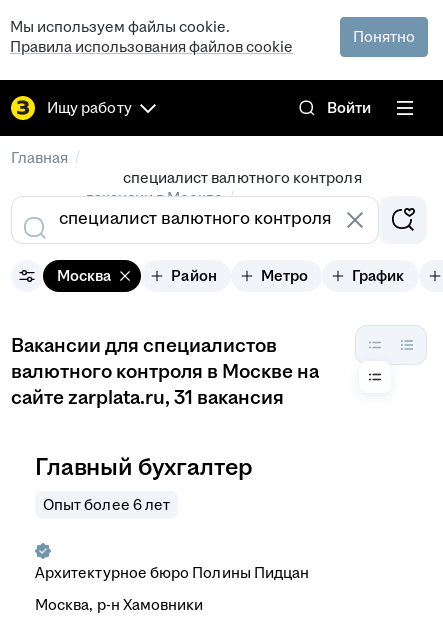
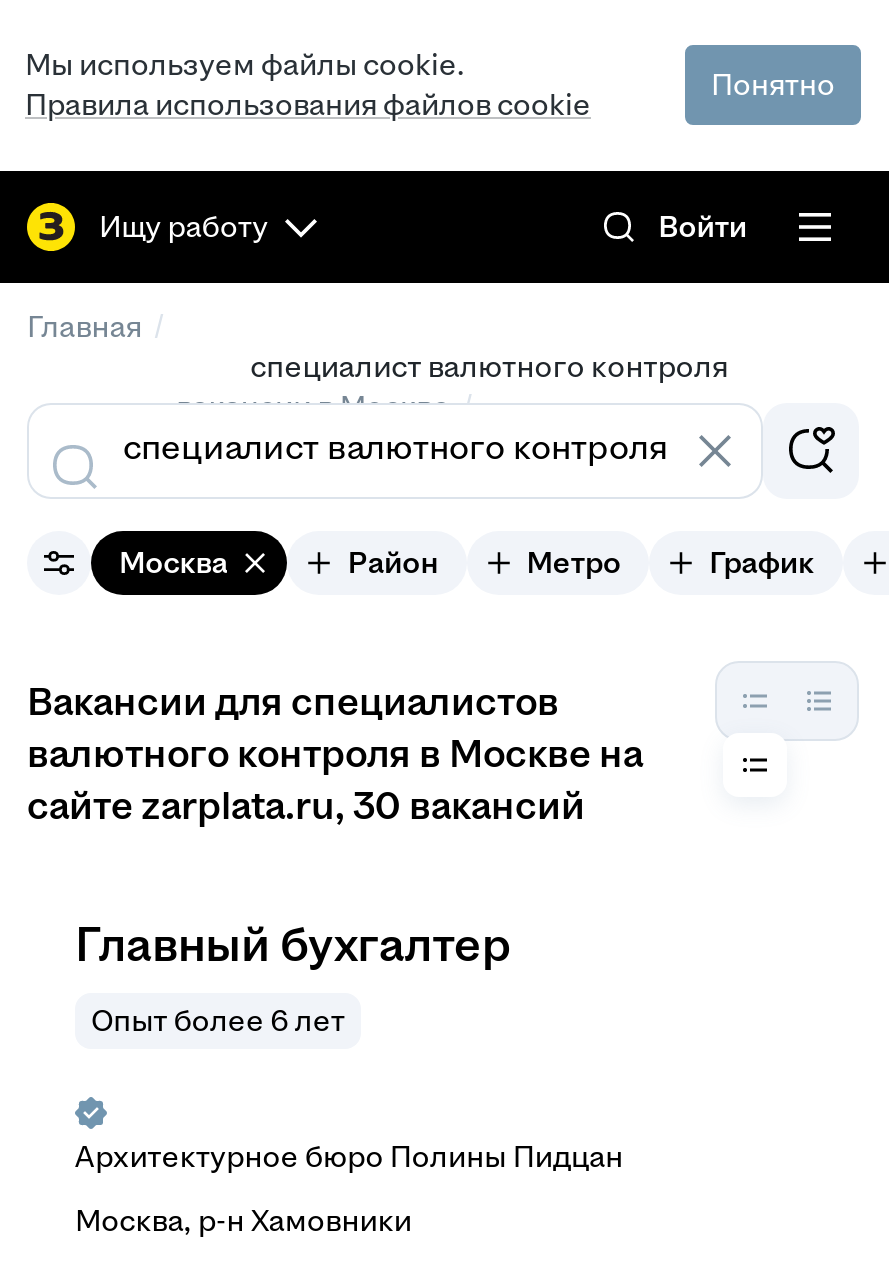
- сайте zarplata.ru, 31 вакансия
+ сайте zarplata.ru, 30 вакансий
